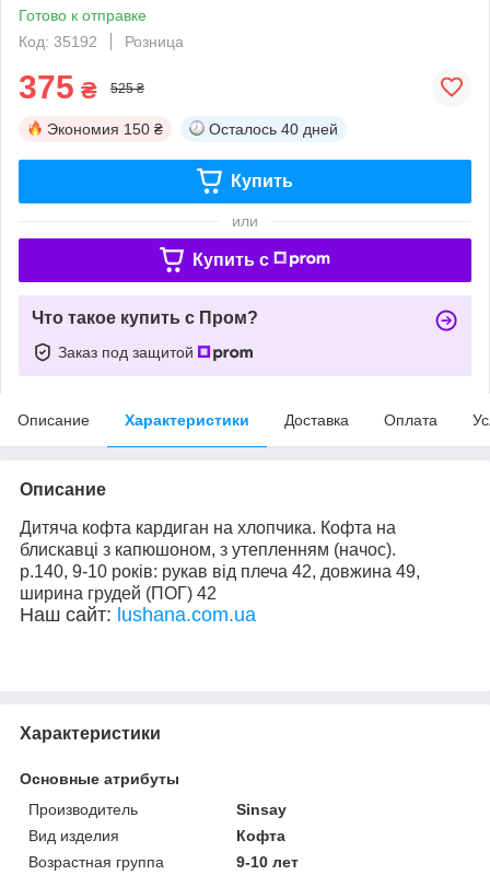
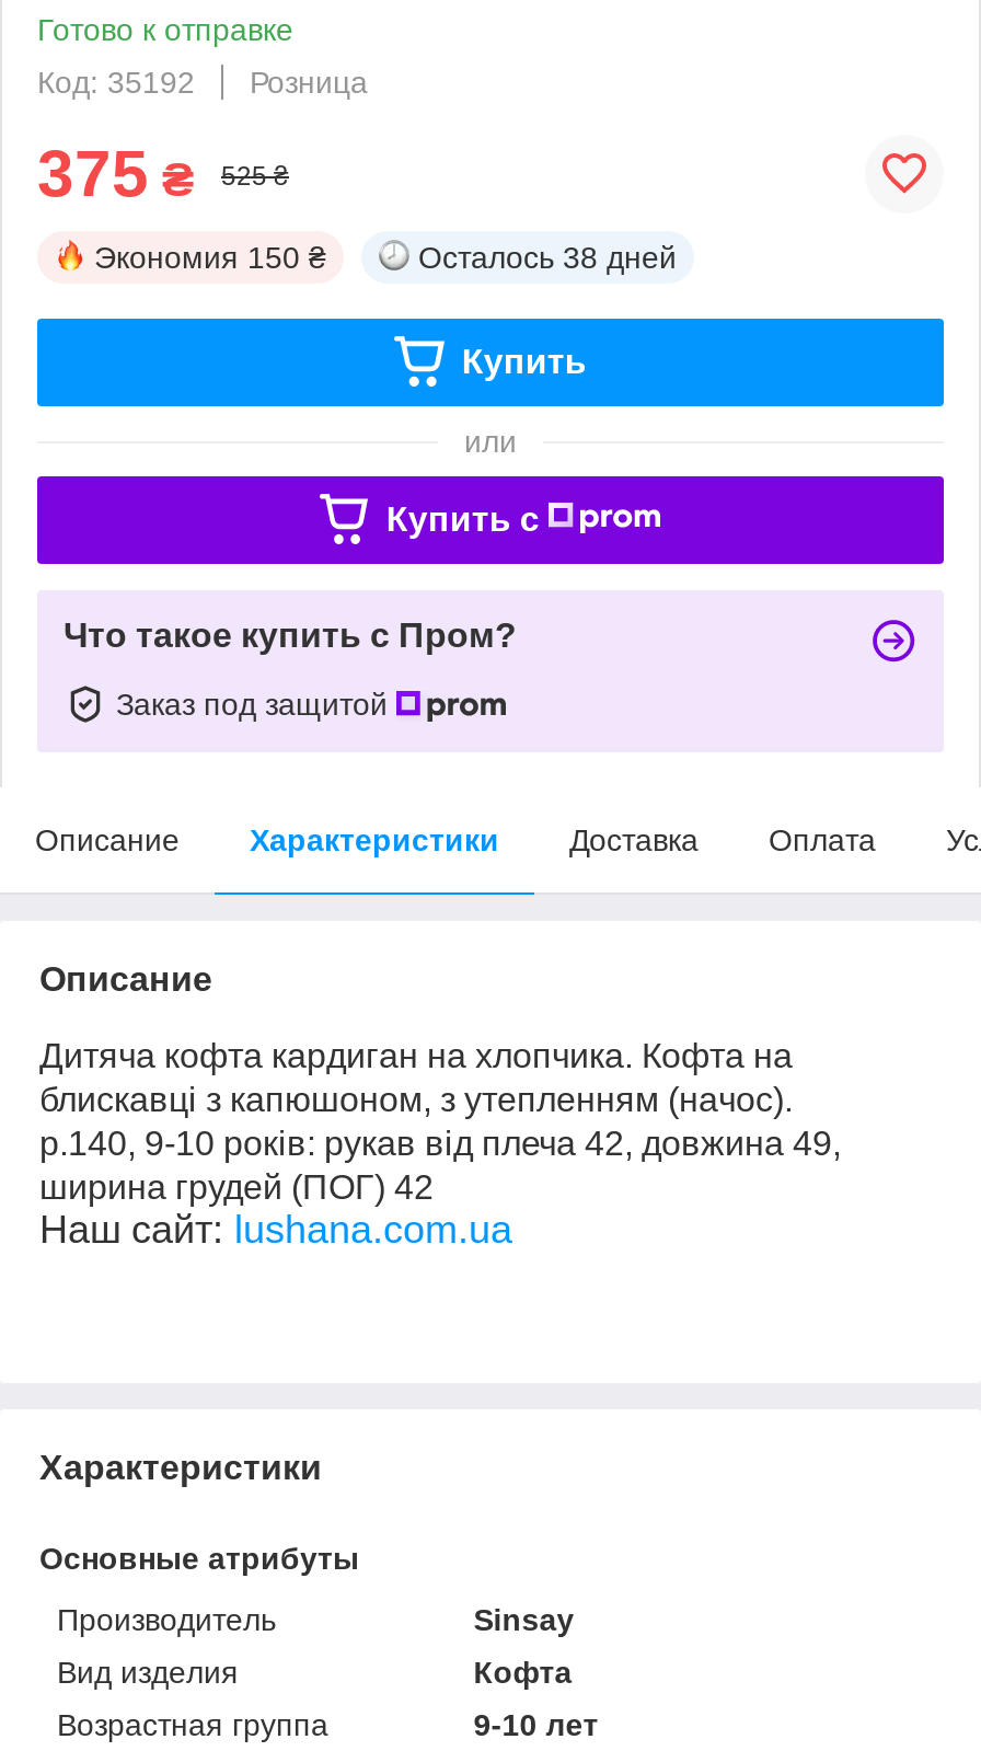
- Осталось 40 дней
+ Осталось 38 дней
